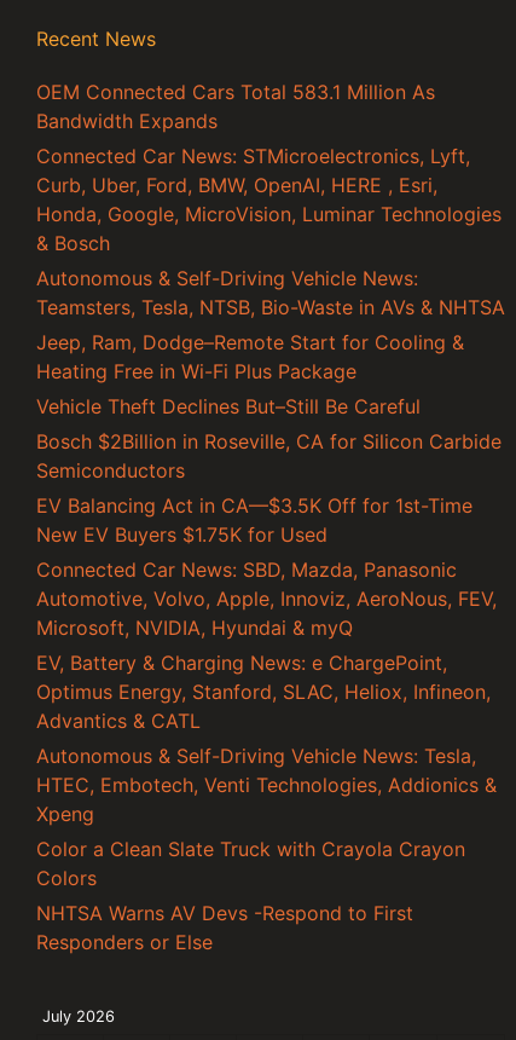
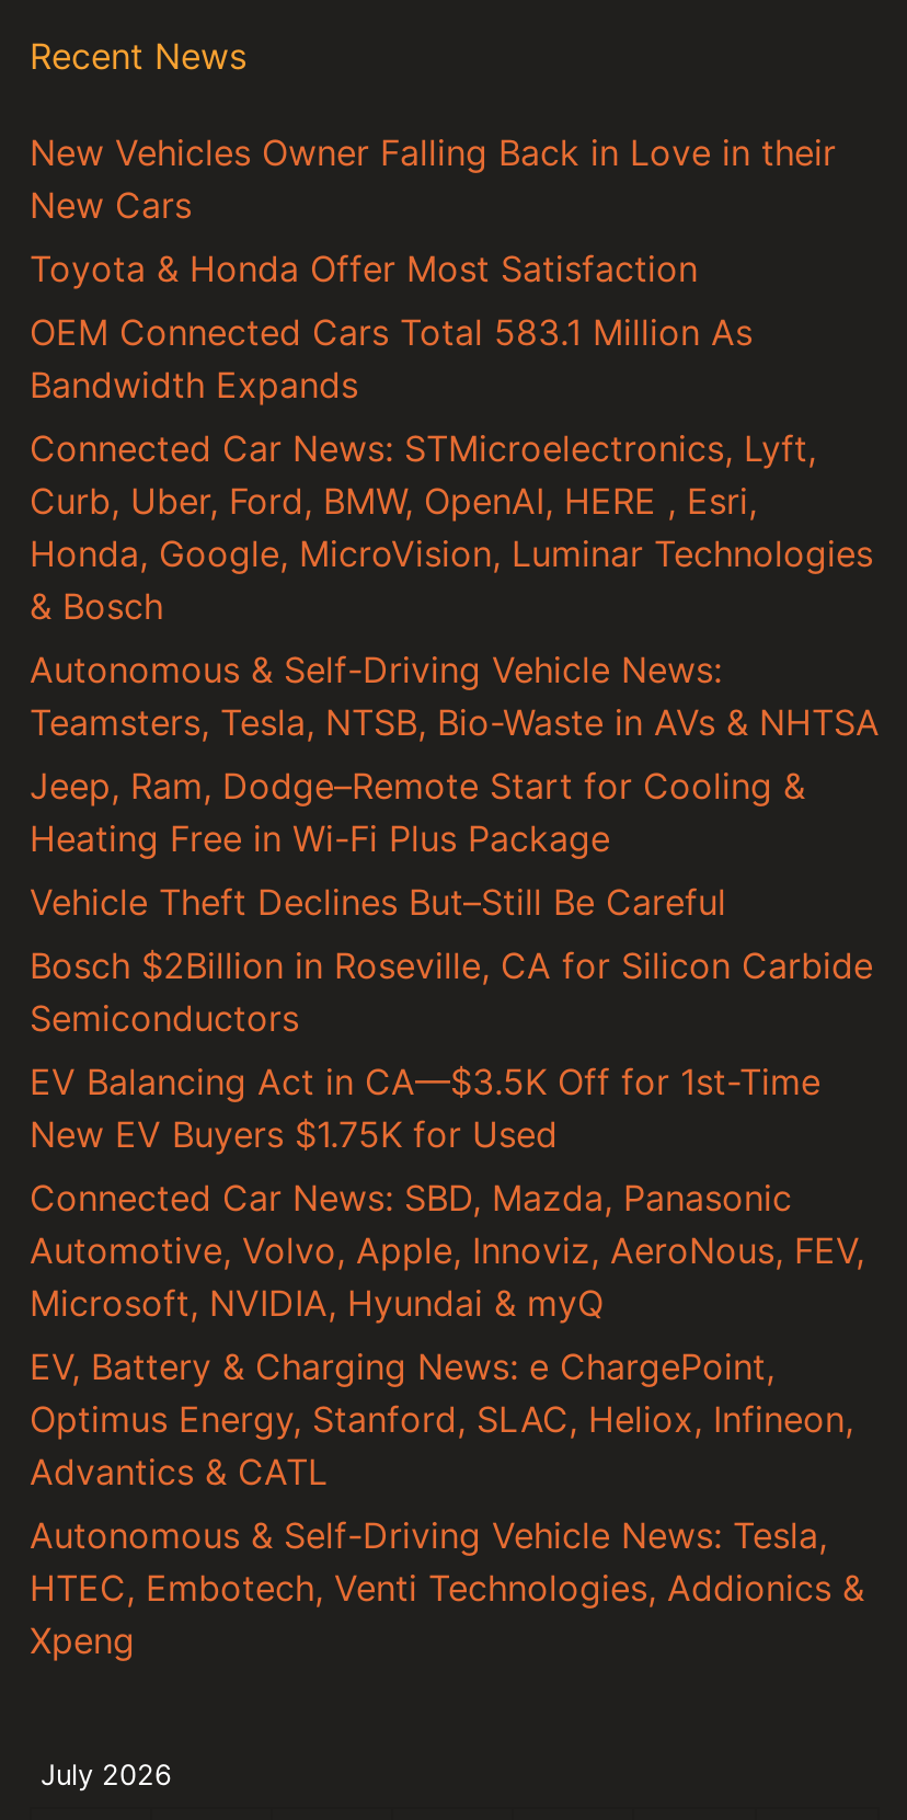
+ New Vehicles Owner Falling Back in Love in their
+ New Cars
+ Toyota & Honda Offer Most Satisfaction

moved down: OEM Connected Cars Total 583.1 Million As | Bandwidth Expands | Connected Car News: STMicroelectronics, Lyft, | ... | HTEC, Embotech, Venti Technologies, Addionics & | Xpeng

- Color a Clean Slate Truck with Crayola Crayon
- Colors
- NHTSA Warns AV Devs -Respond to First
- Responders or Else
